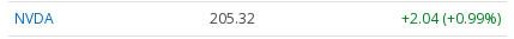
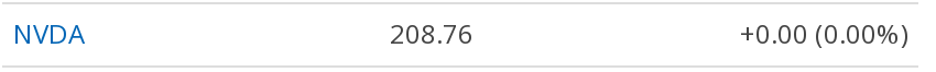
- 205.32
+ 208.76

- +2.04 (+0.99%)
+ +0.00 (0.00%)
